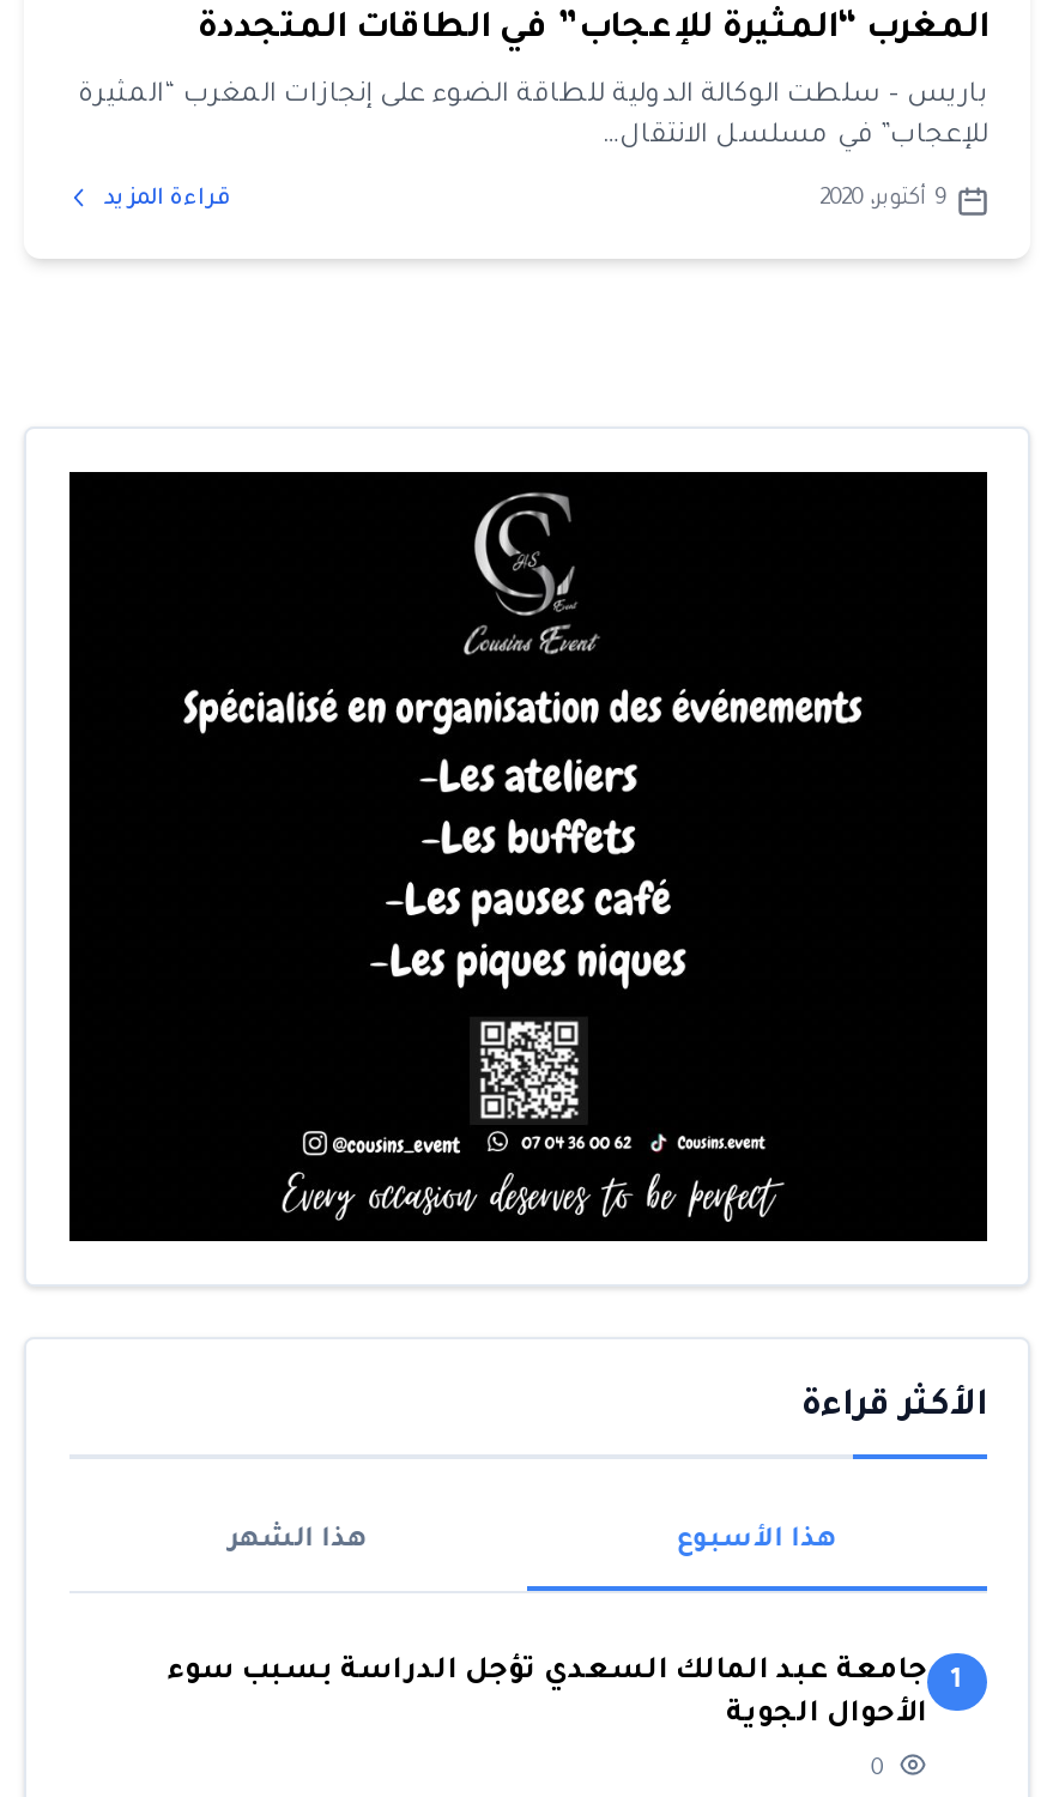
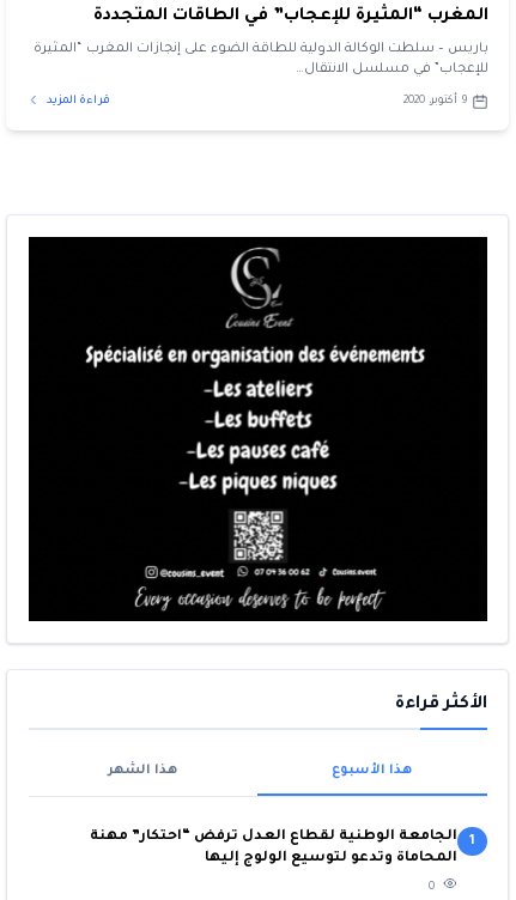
- جامعة عبد المالك السعدي تؤجل الدراسة بسبب سوء
- الأحوال الجوية
+ الجامعة الوطنية لقطاع العدل ترفض “احتكار” مهنة
+ المحاماة وتدعو لتوسيع الولوج إليها
